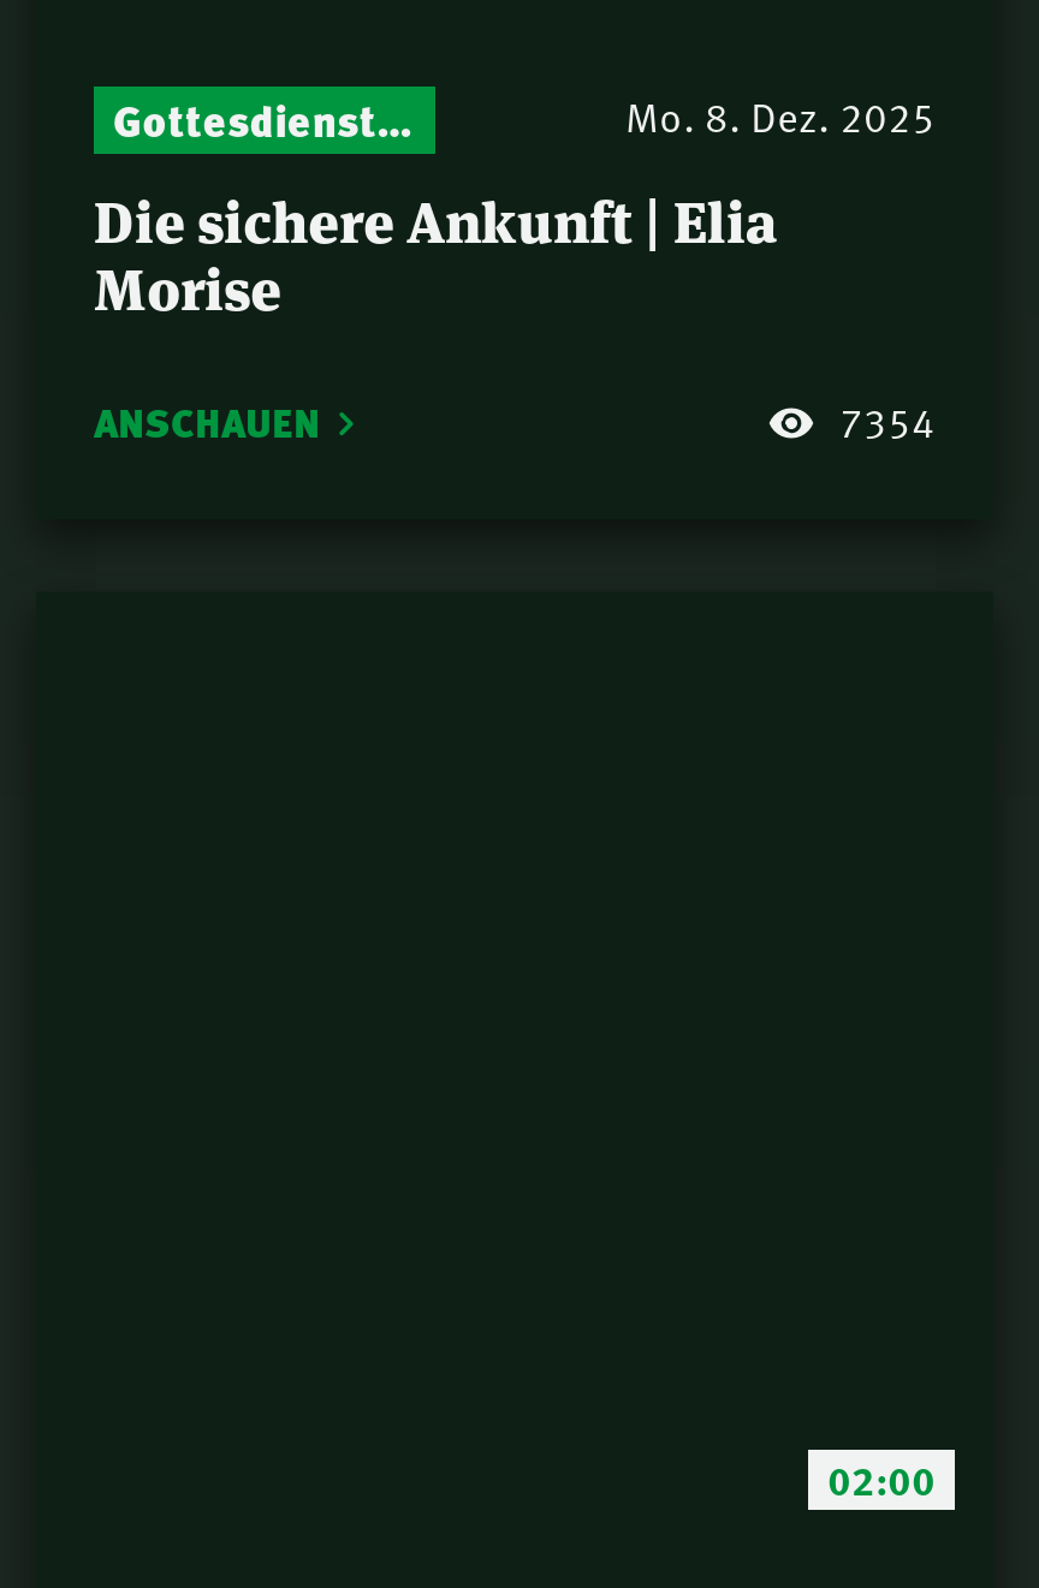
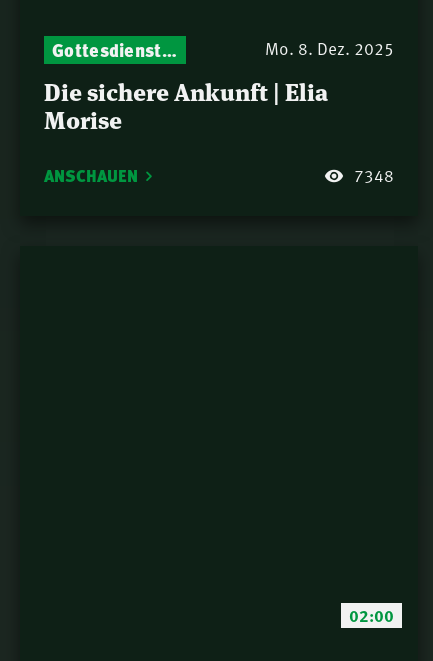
- 7354
+ 7348
